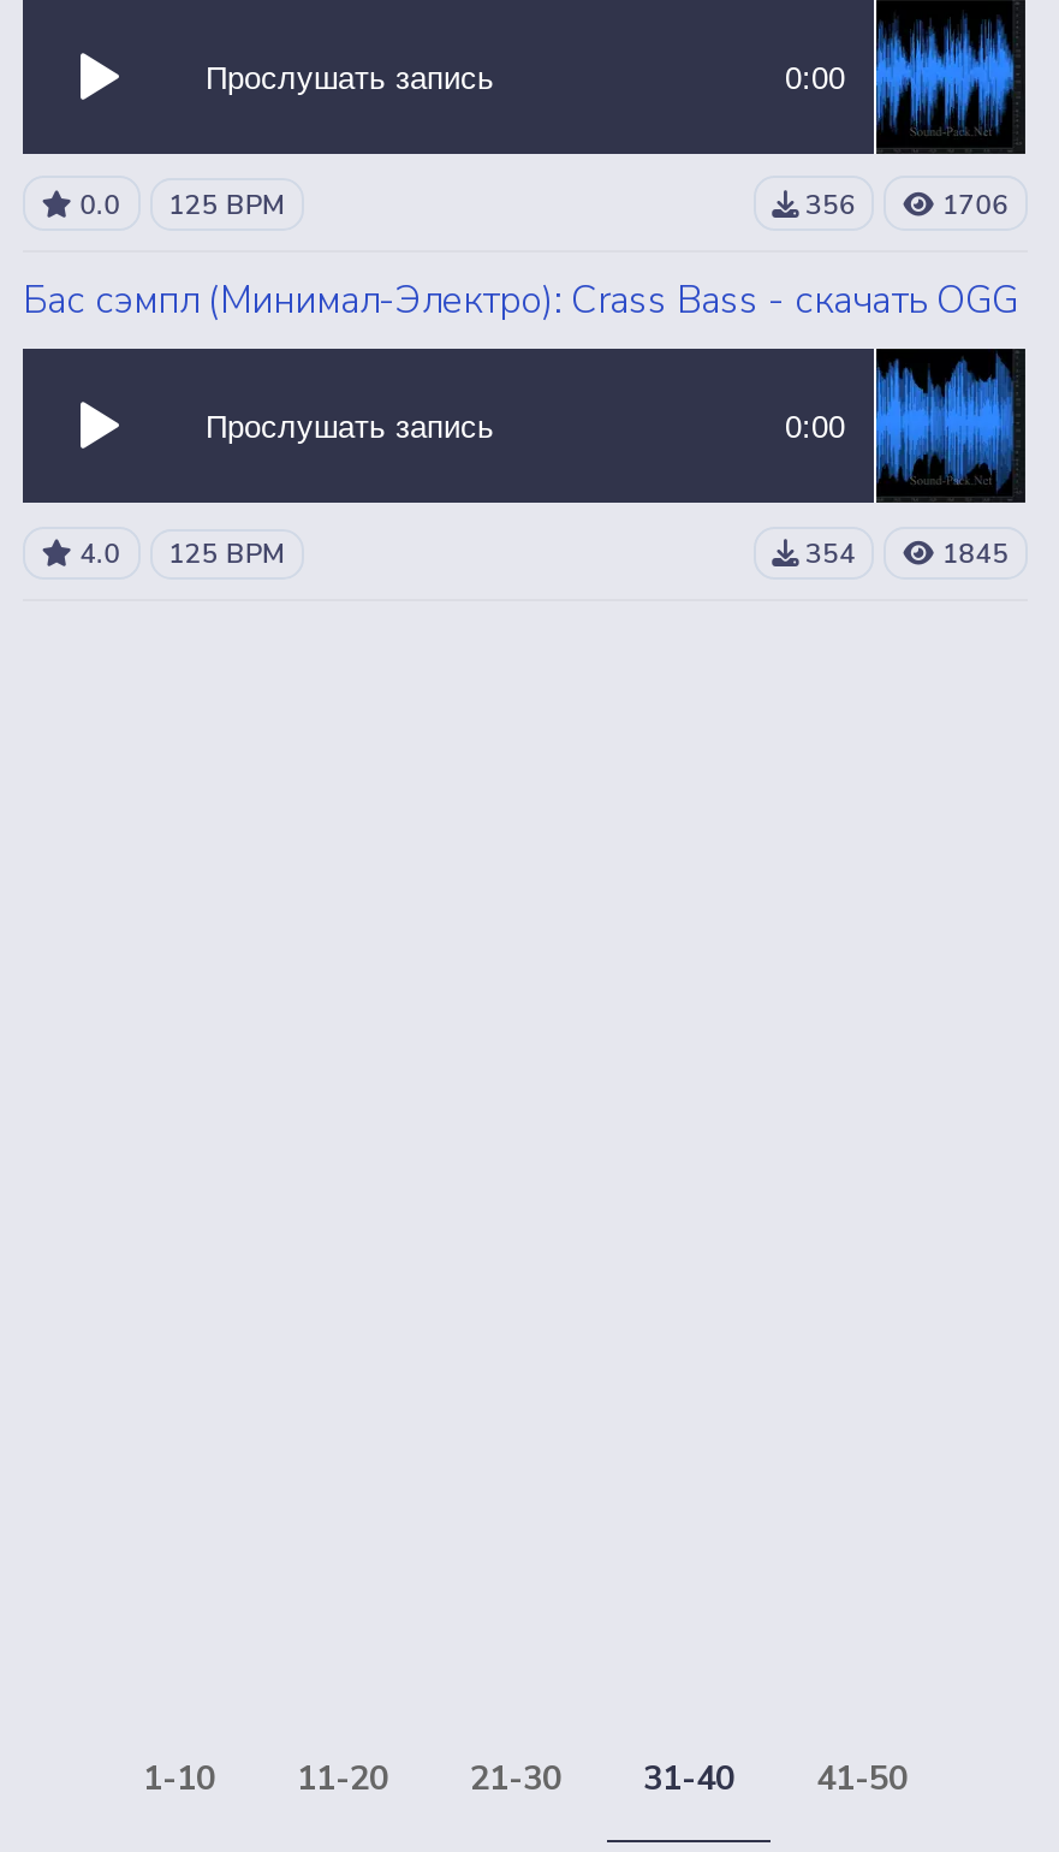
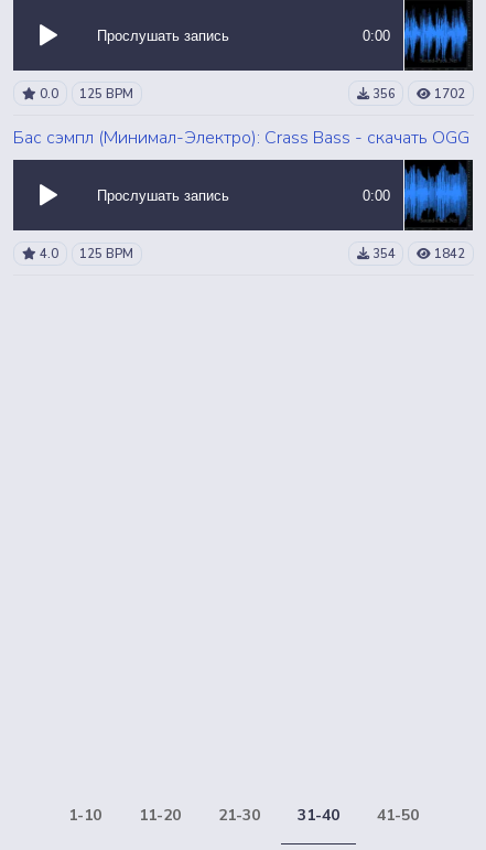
- 1706
+ 1702

- 1845
+ 1842
